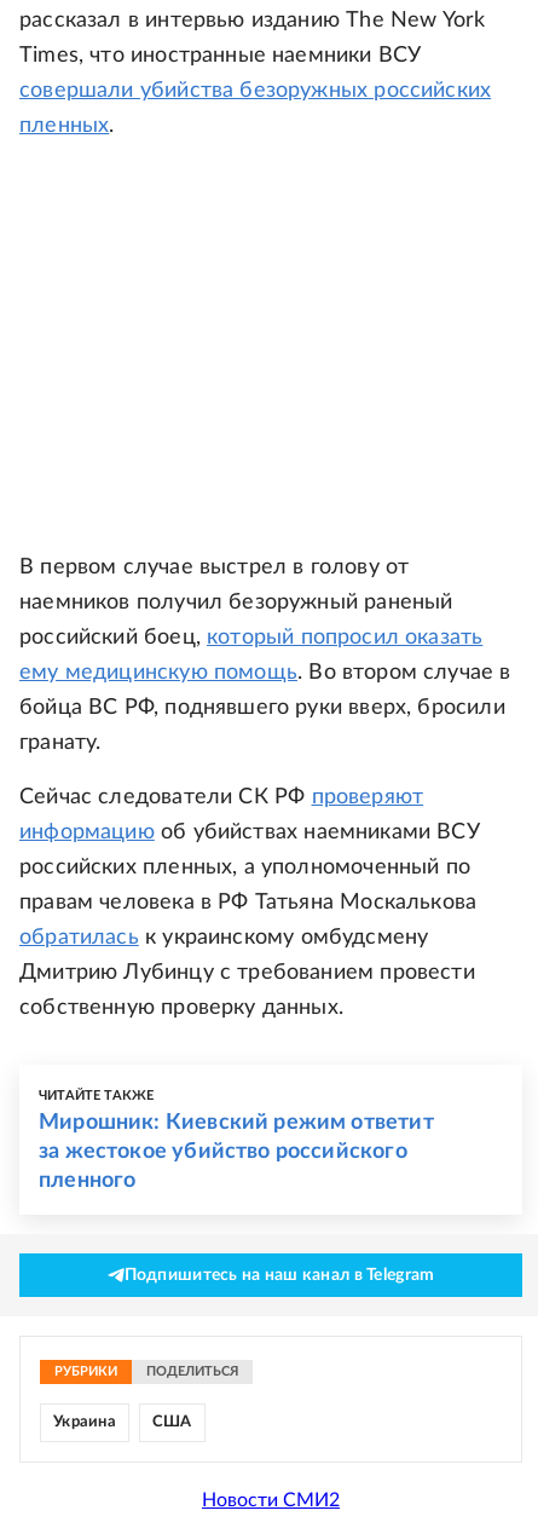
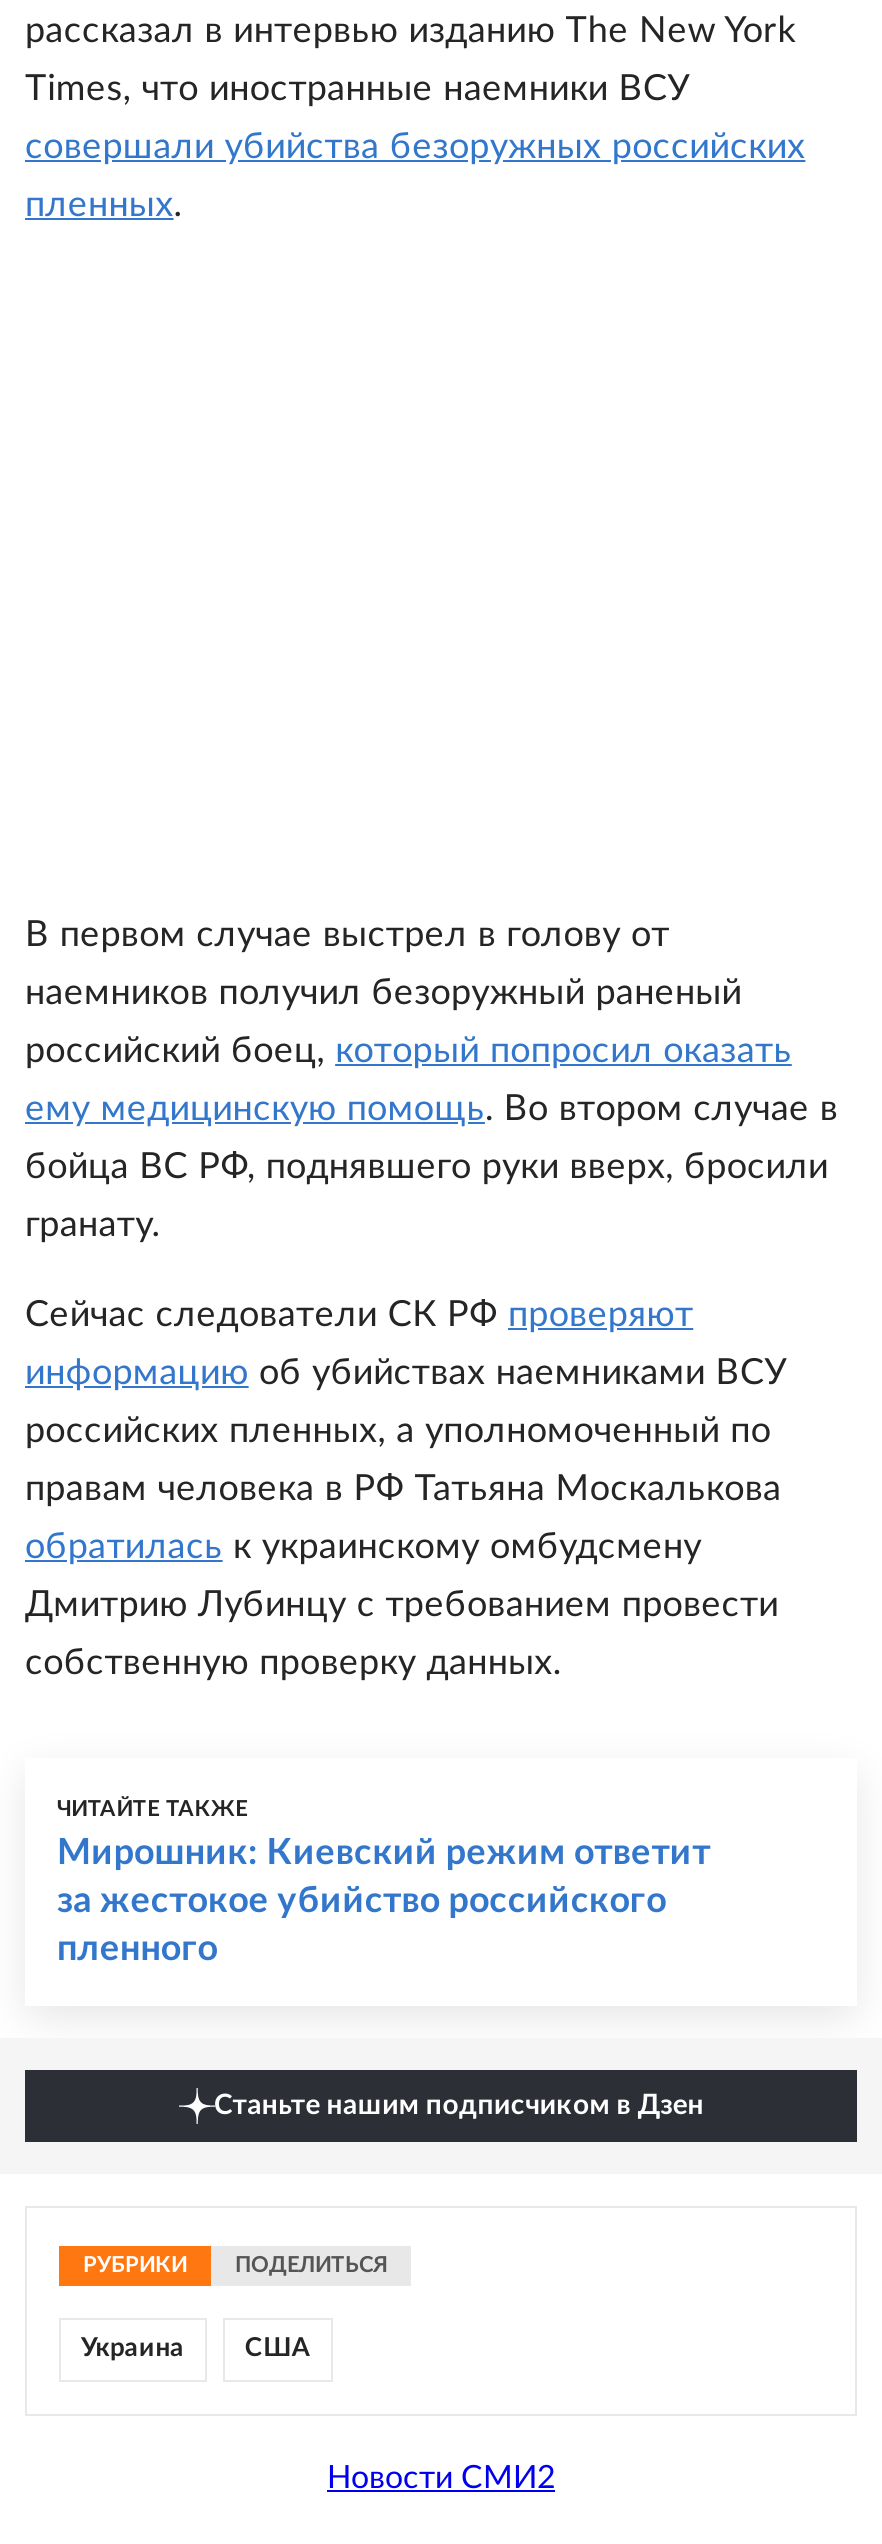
- Подпишитесь на наш канал в Telegram
+ Станьте нашим подписчиком в Дзен
